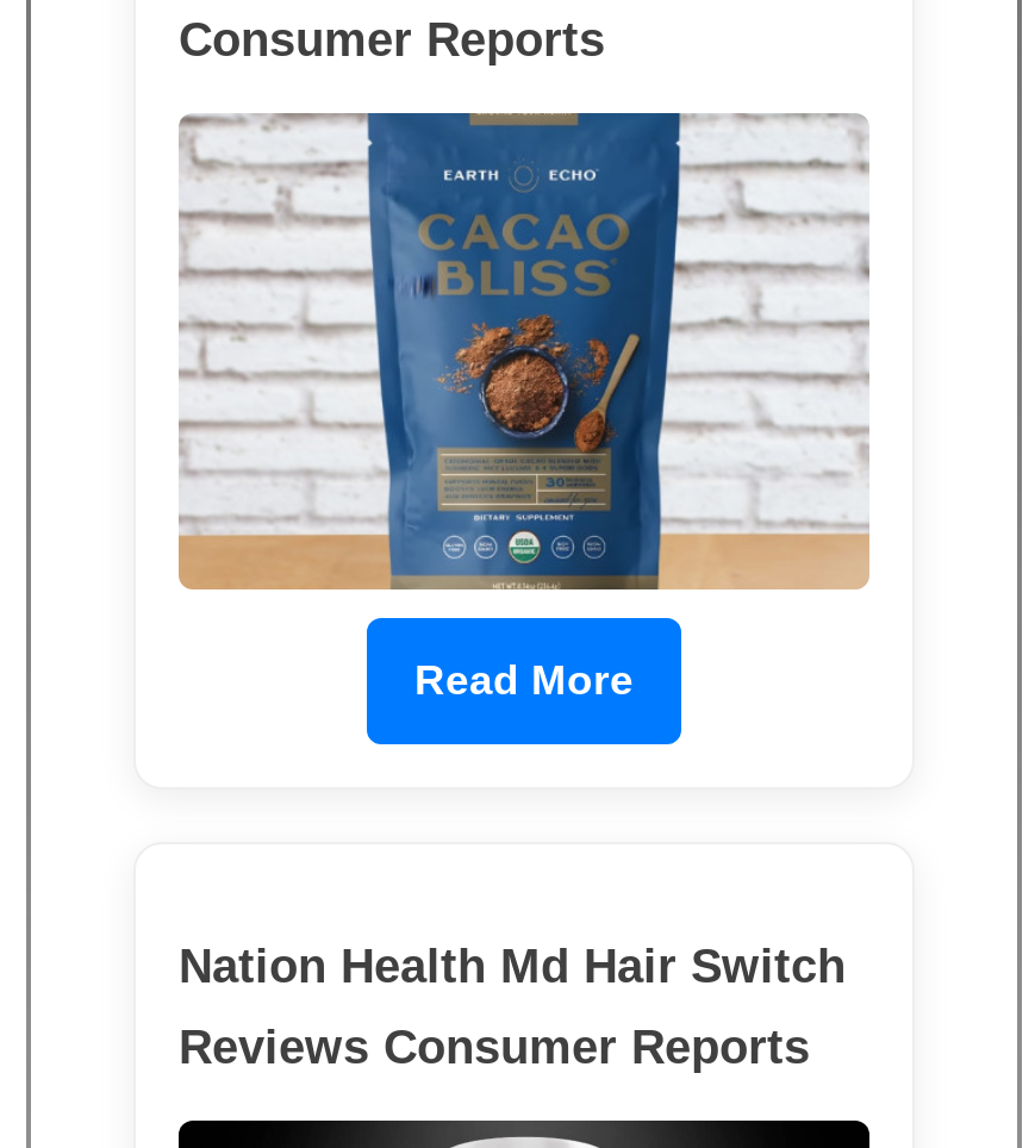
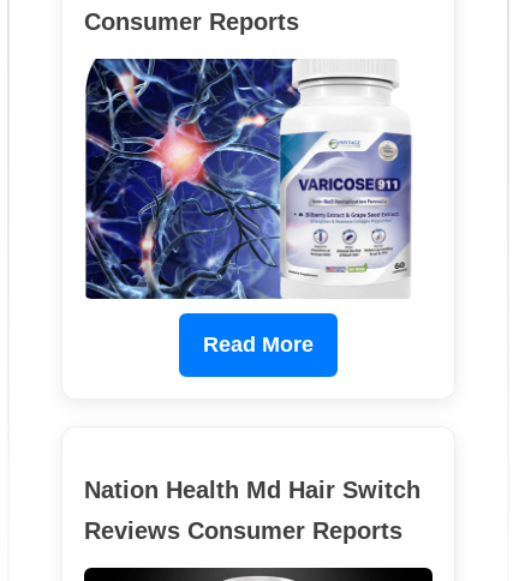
- [image]
+ [image]
